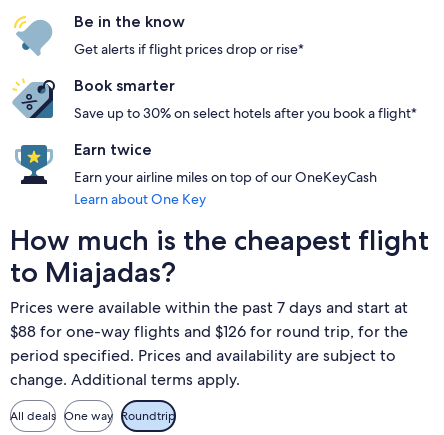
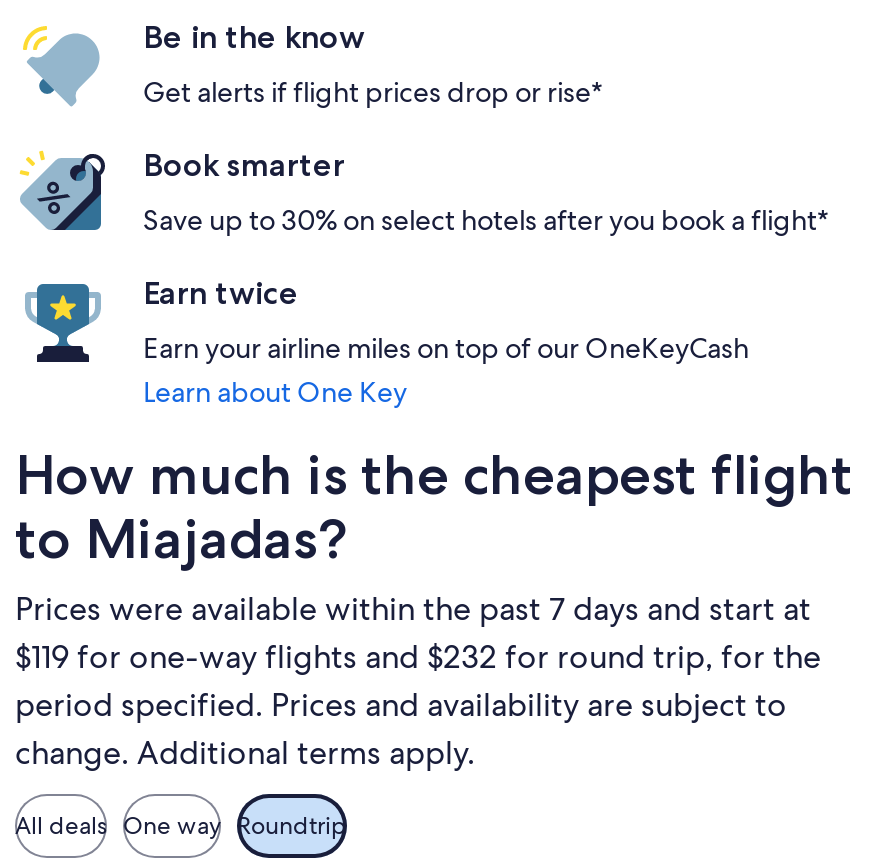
- $88 for one-way flights and $126 for round trip, for the
+ $119 for one-way flights and $232 for round trip, for the
